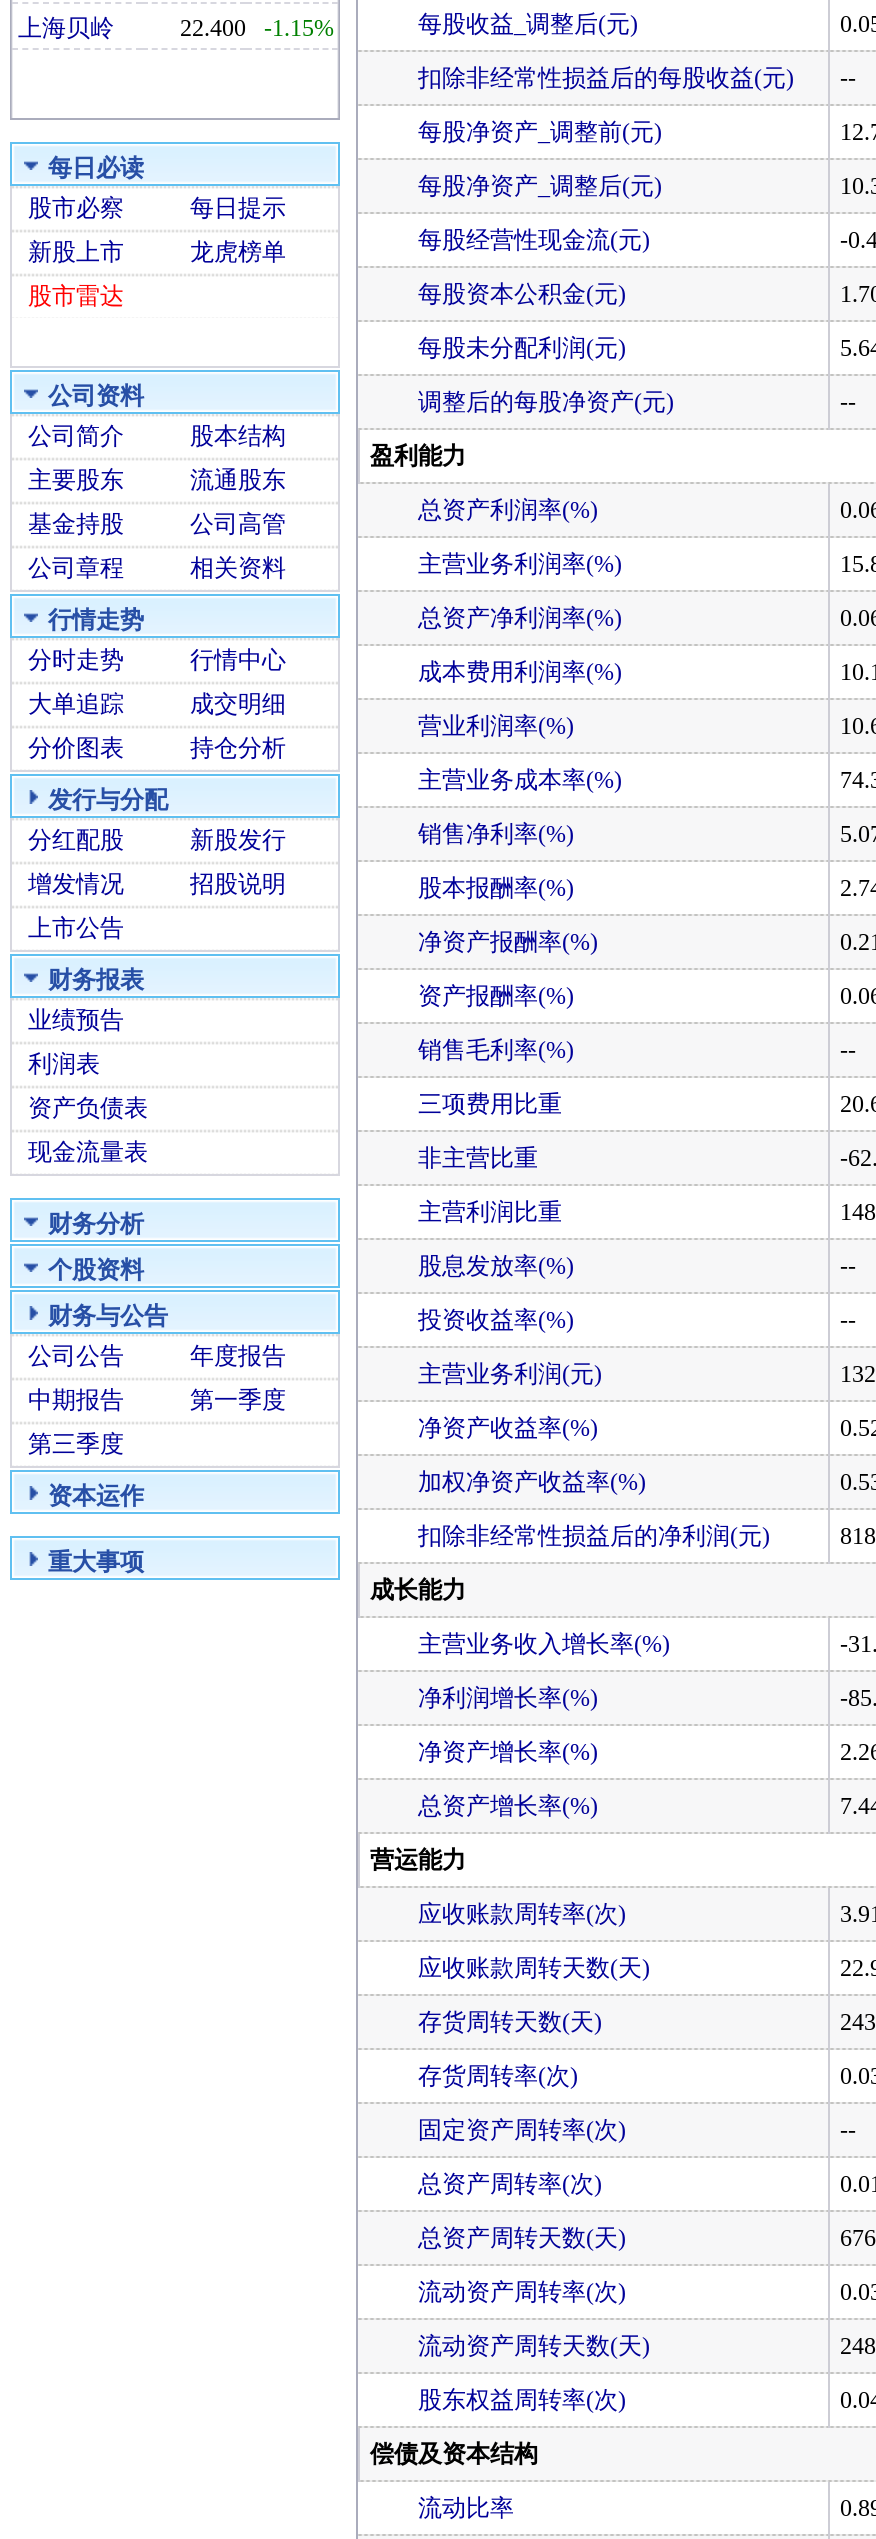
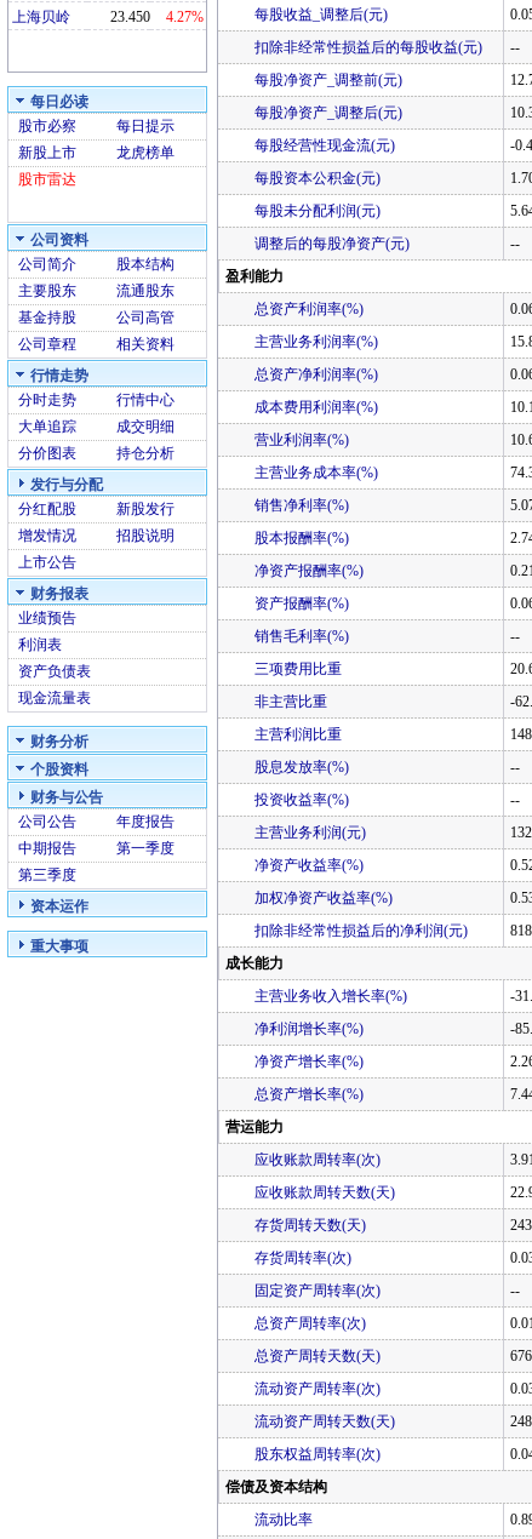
- 22.400
+ 23.450

- -1.15%
+ 4.27%
